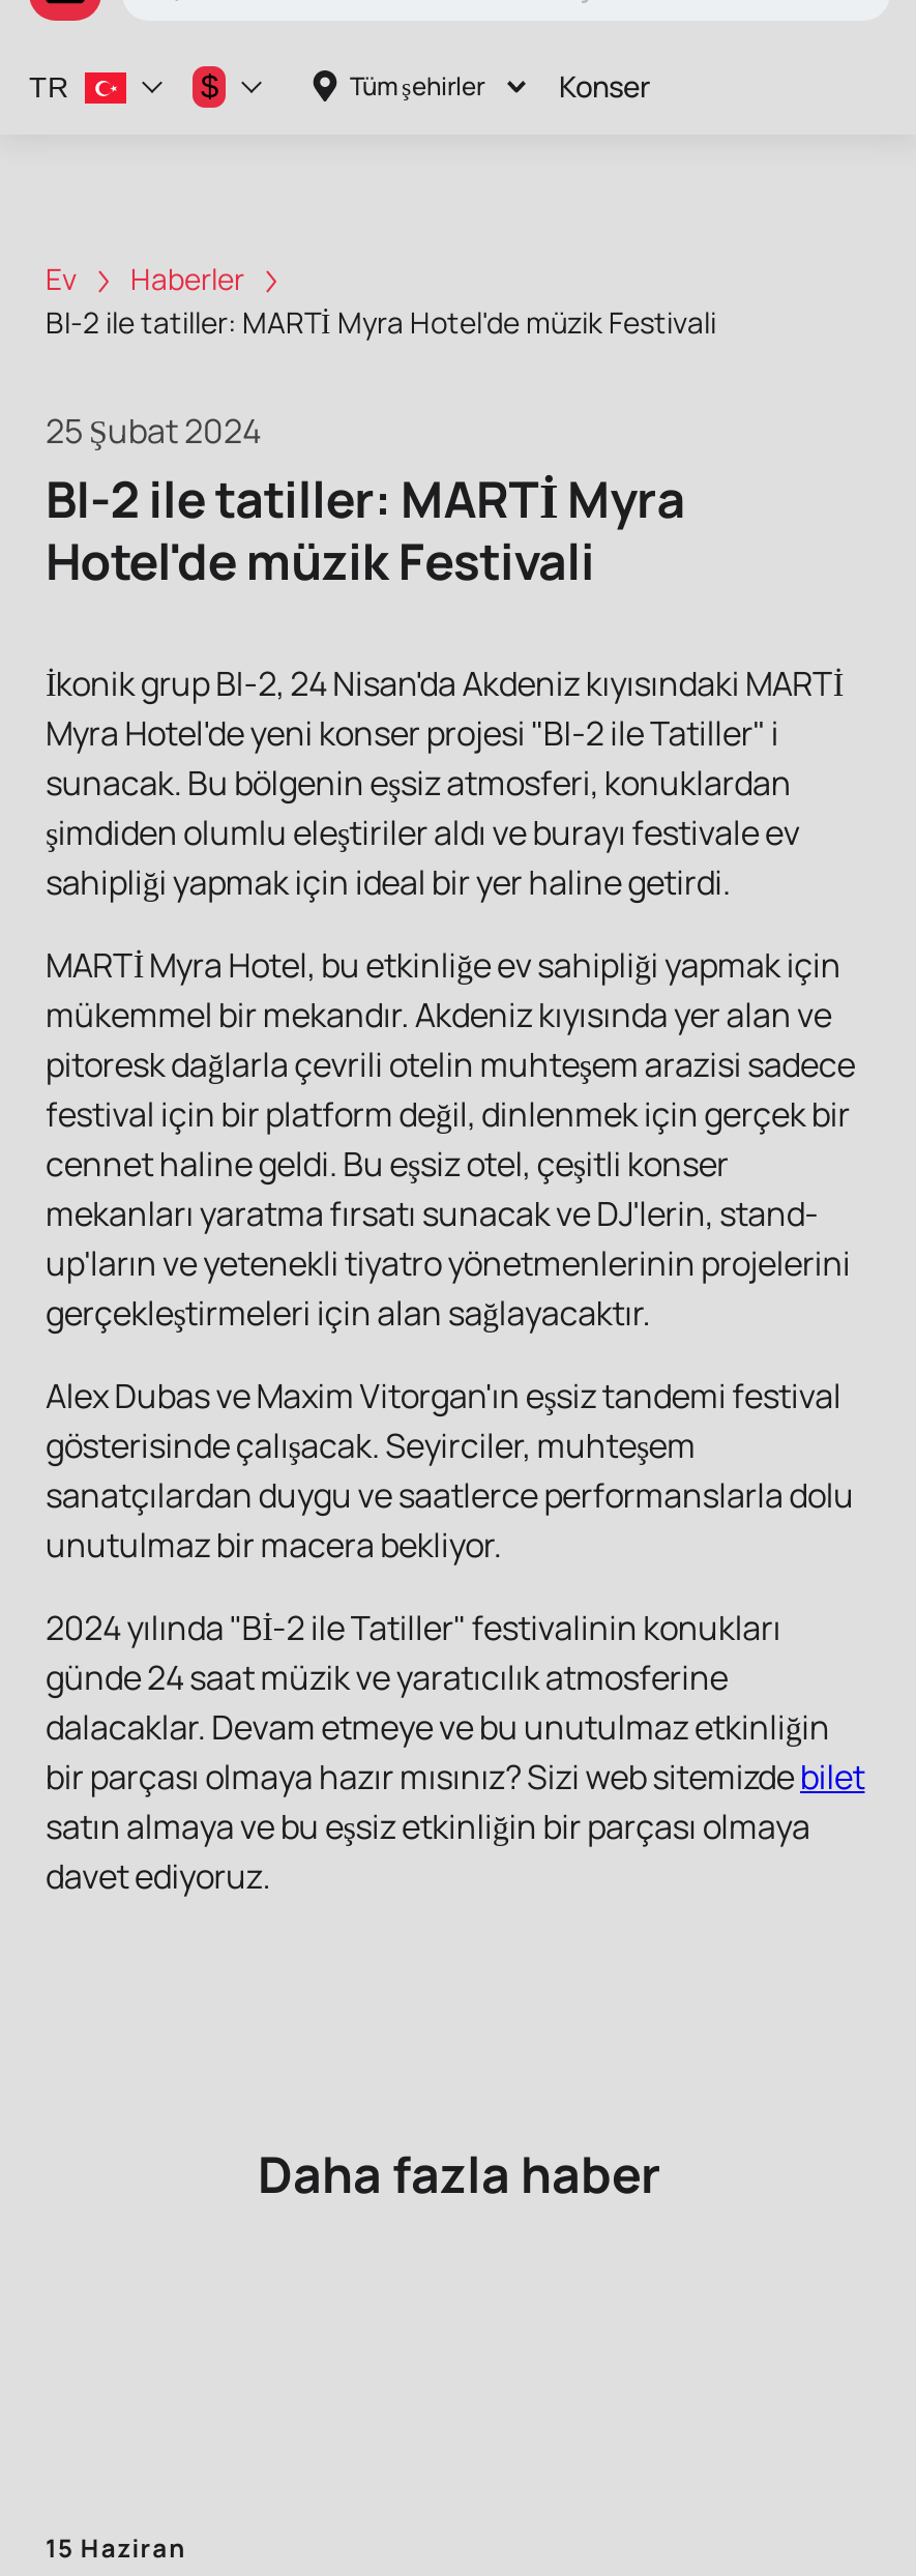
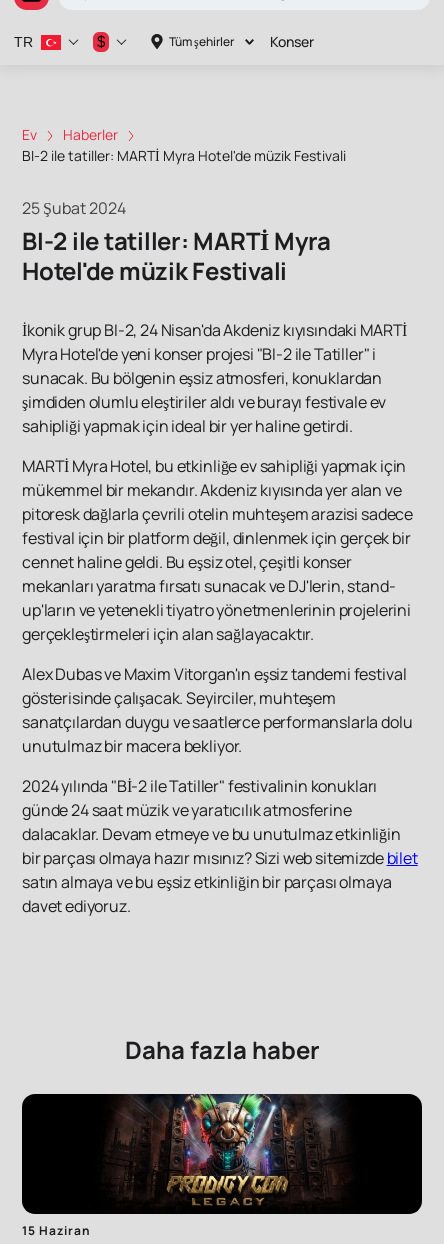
+ [image]
